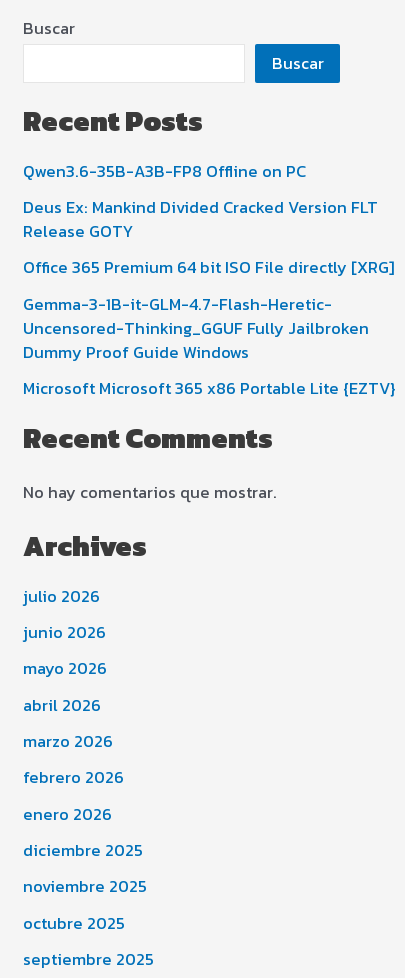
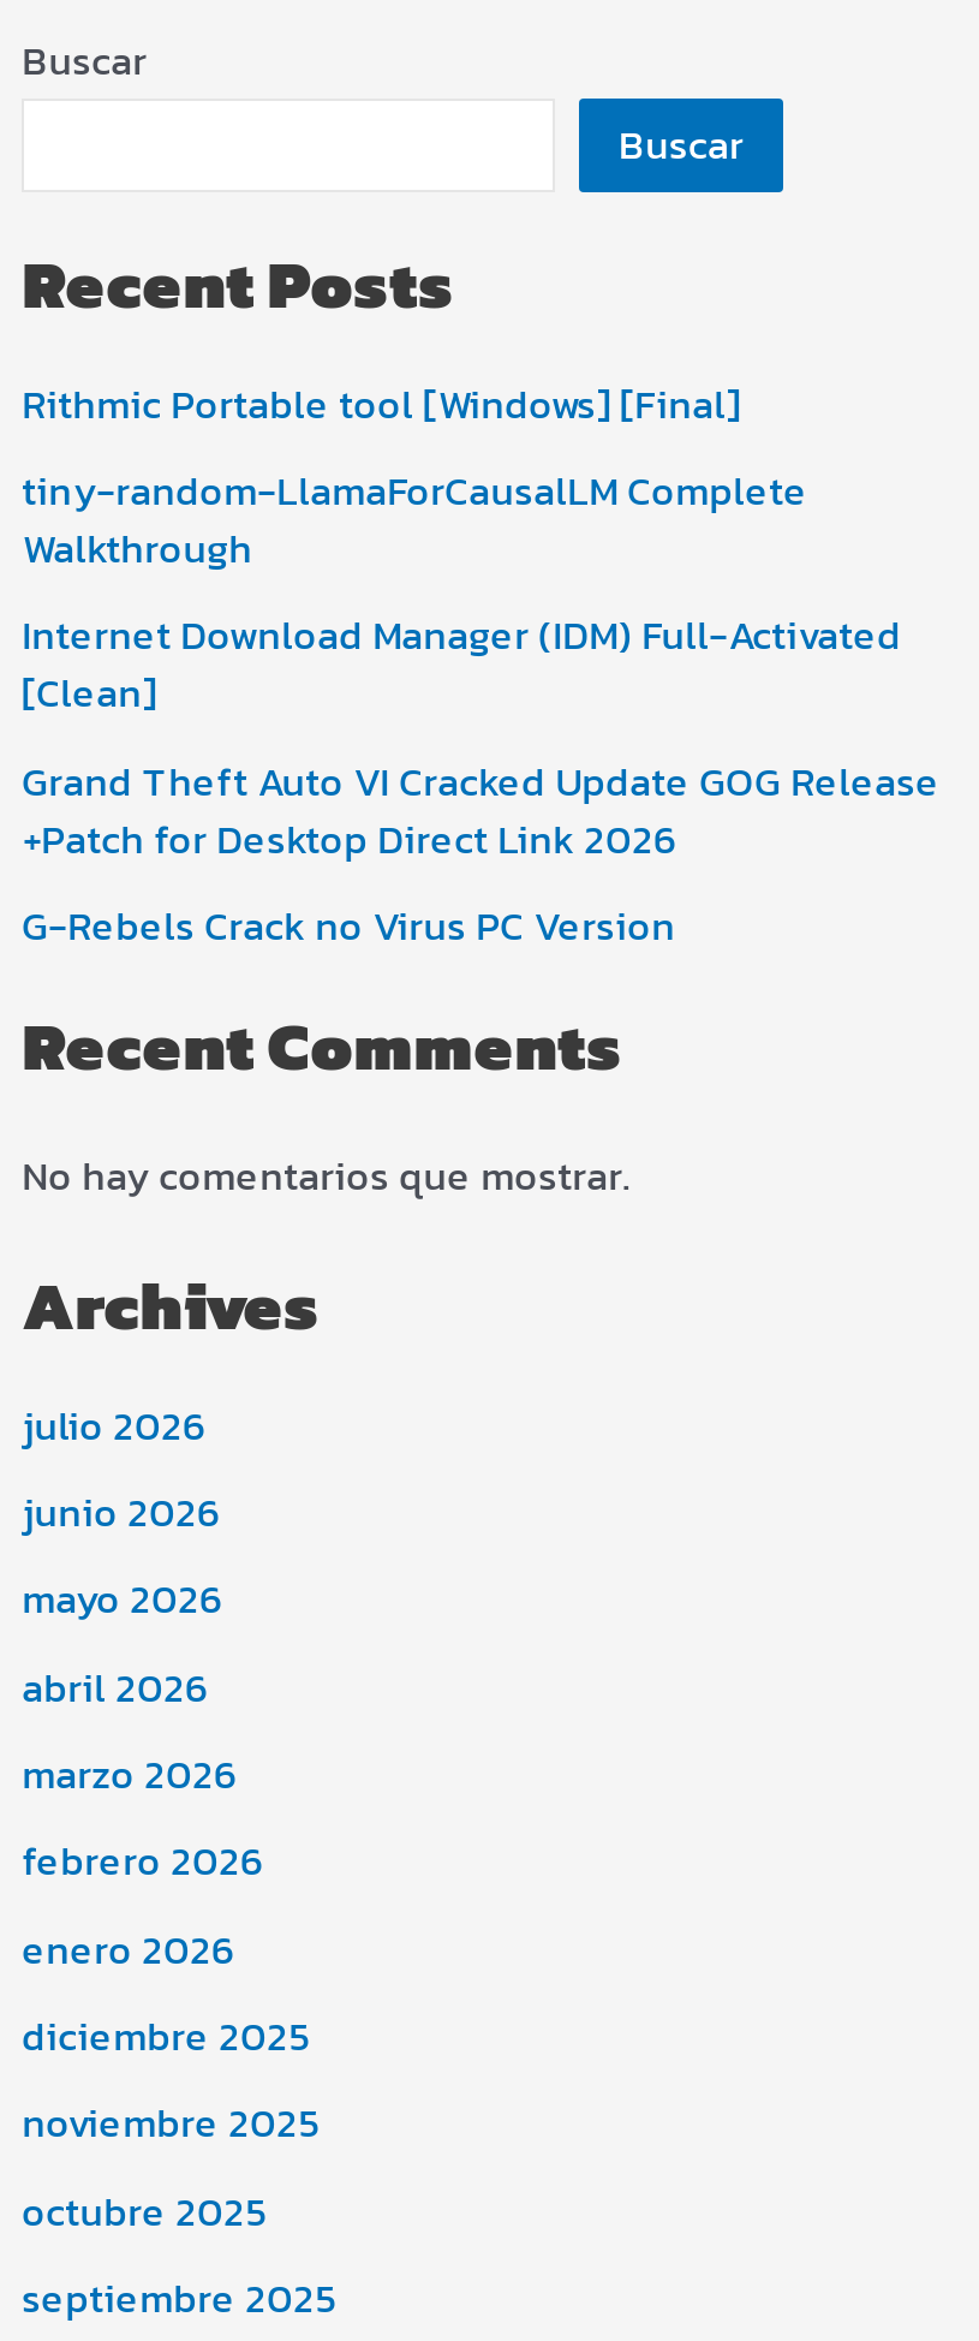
- Qwen3.6-35B-A3B-FP8 Offline on PC
+ Rithmic Portable tool [Windows] [Final]

- Deus Ex: Mankind Divided Cracked Version FLT
- Release GOTY
+ tiny-random-LlamaForCausalLM Complete
+ Walkthrough

- Office 365 Premium 64 bit ISO File directly [XRG]
+ Internet Download Manager (IDM) Full-Activated
+ [Clean]

- Gemma-3-1B-it-GLM-4.7-Flash-Heretic-
- Uncensored-Thinking_GGUF Fully Jailbroken
- Dummy Proof Guide Windows
+ Grand Theft Auto VI Cracked Update GOG Release
+ +Patch for Desktop Direct Link 2026

- Microsoft Microsoft 365 x86 Portable Lite {EZTV}
+ G-Rebels Crack no Virus PC Version
